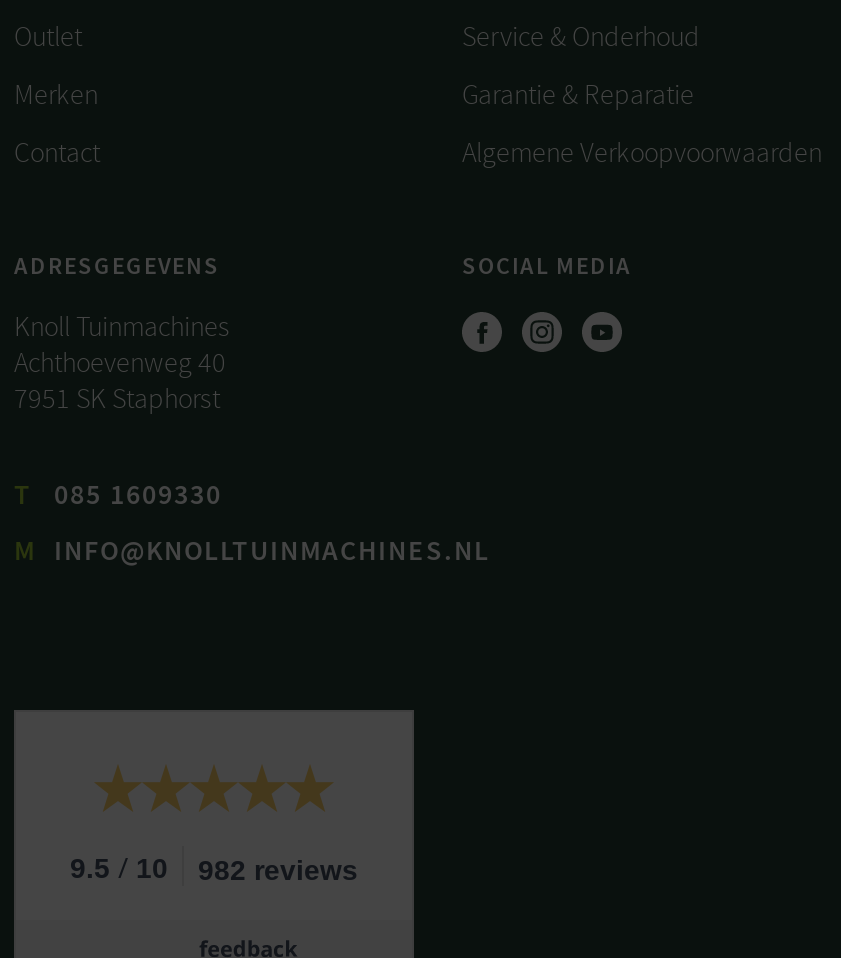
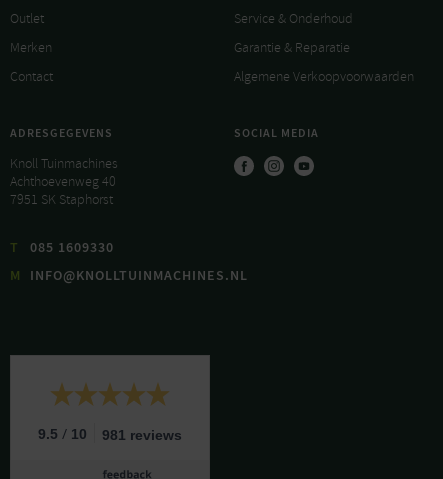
- 9.5 / 10 982 reviews
+ 9.5 / 10 981 reviews
